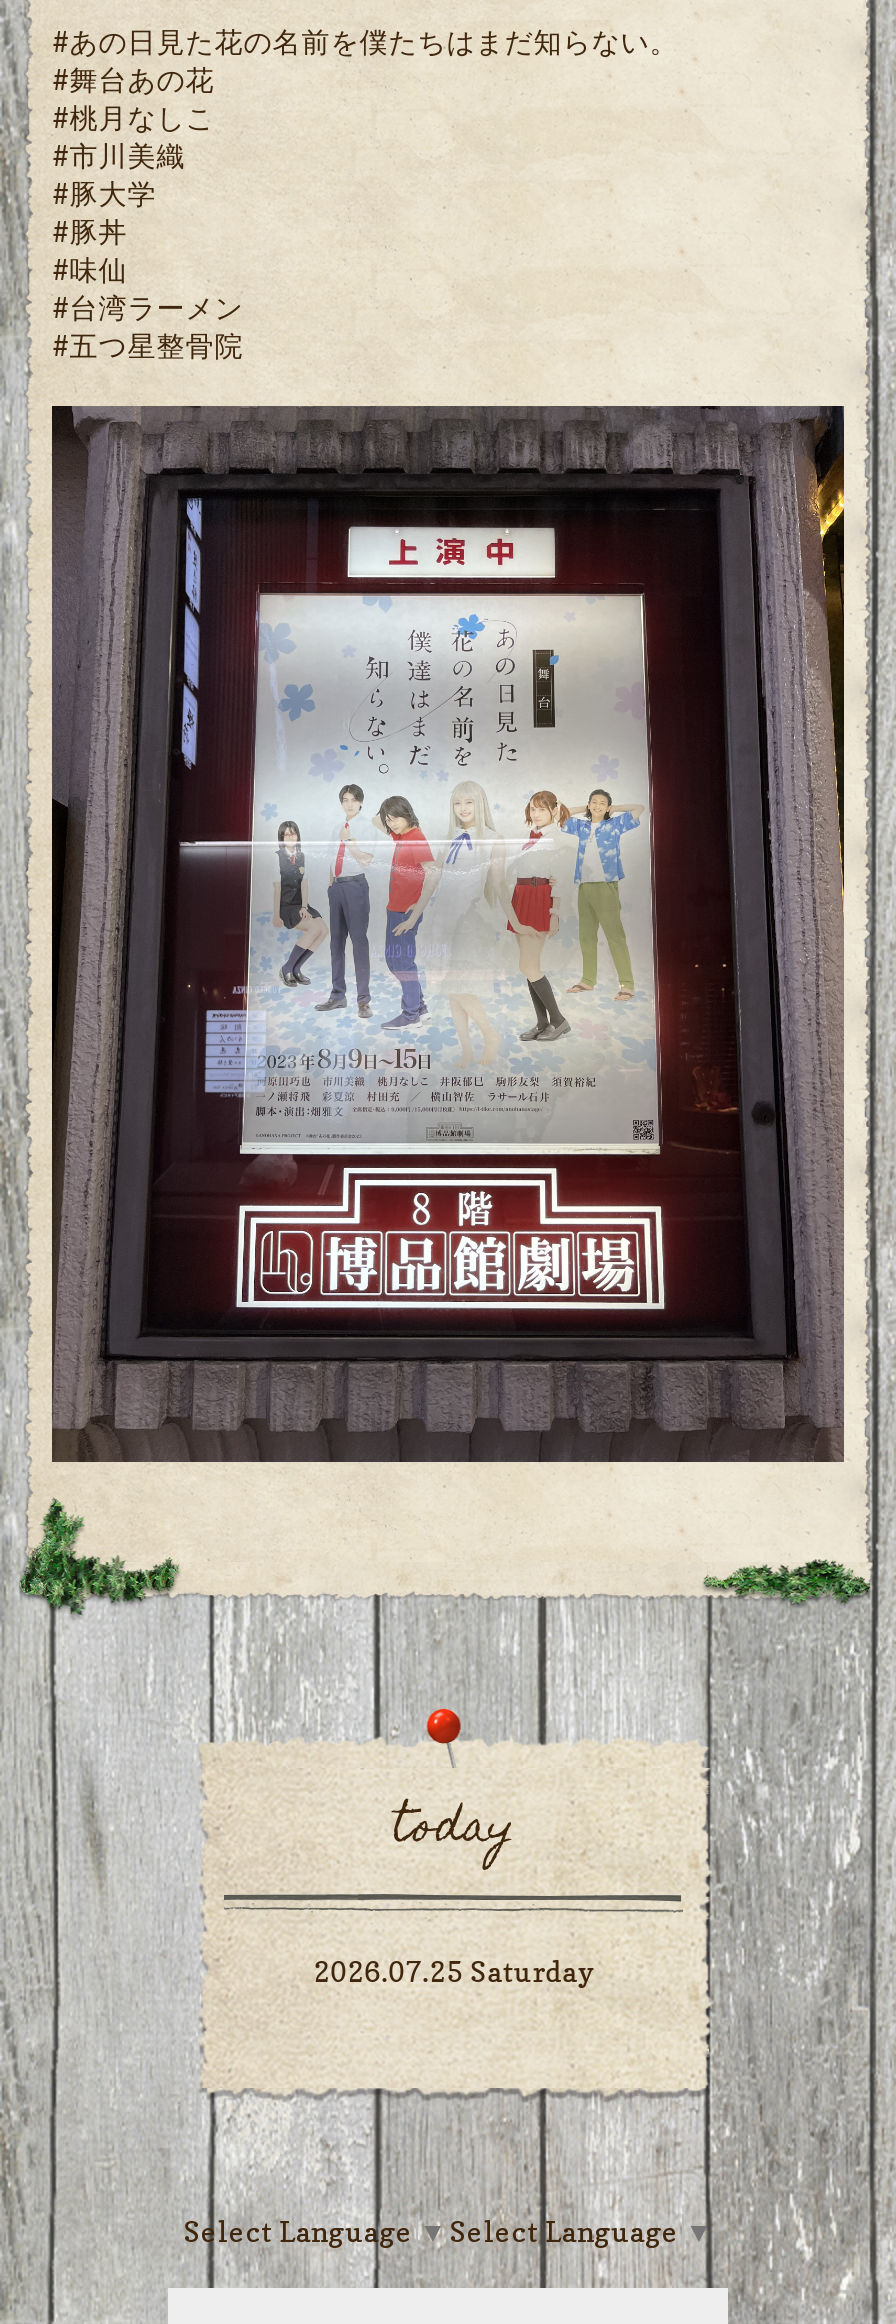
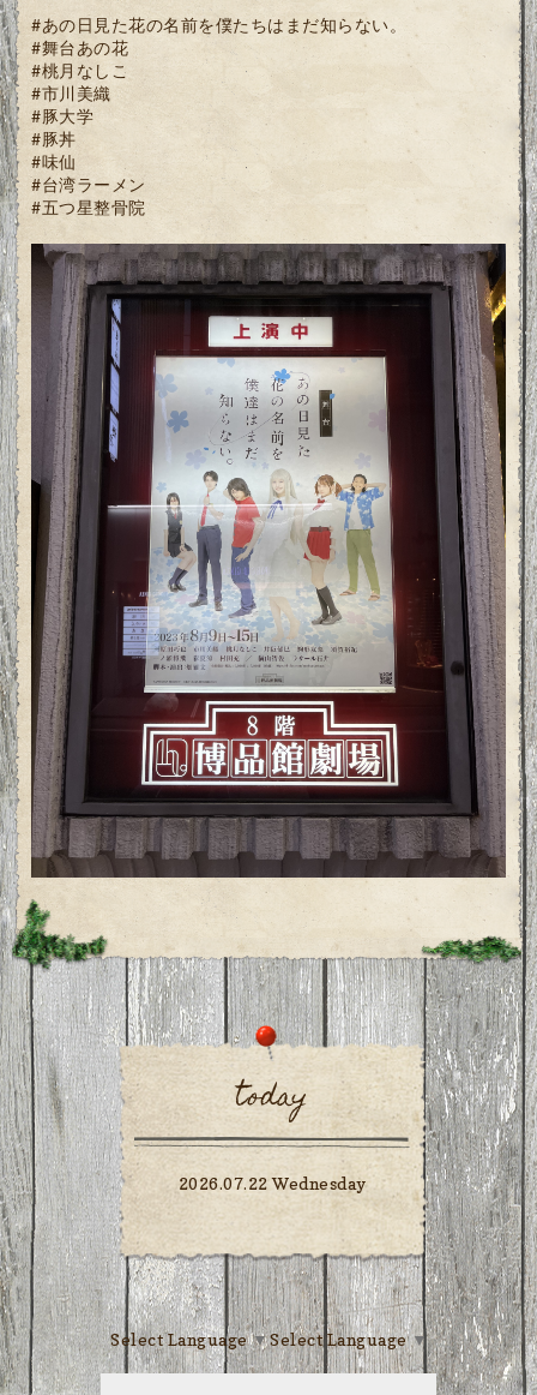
- 2026.07.25 Saturday
+ 2026.07.22 Wednesday
